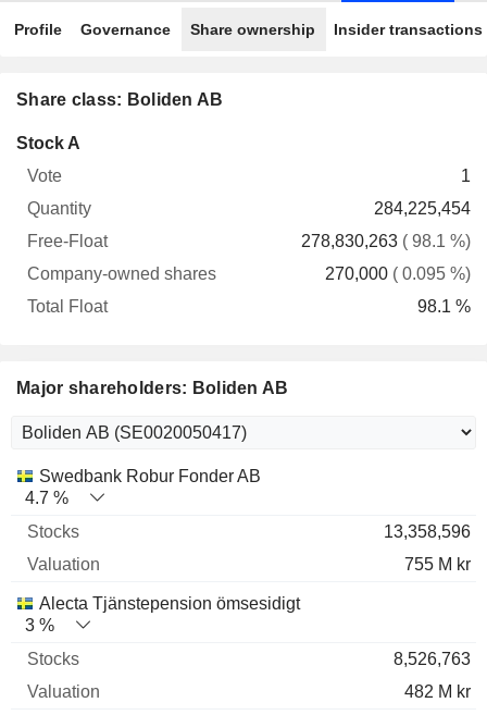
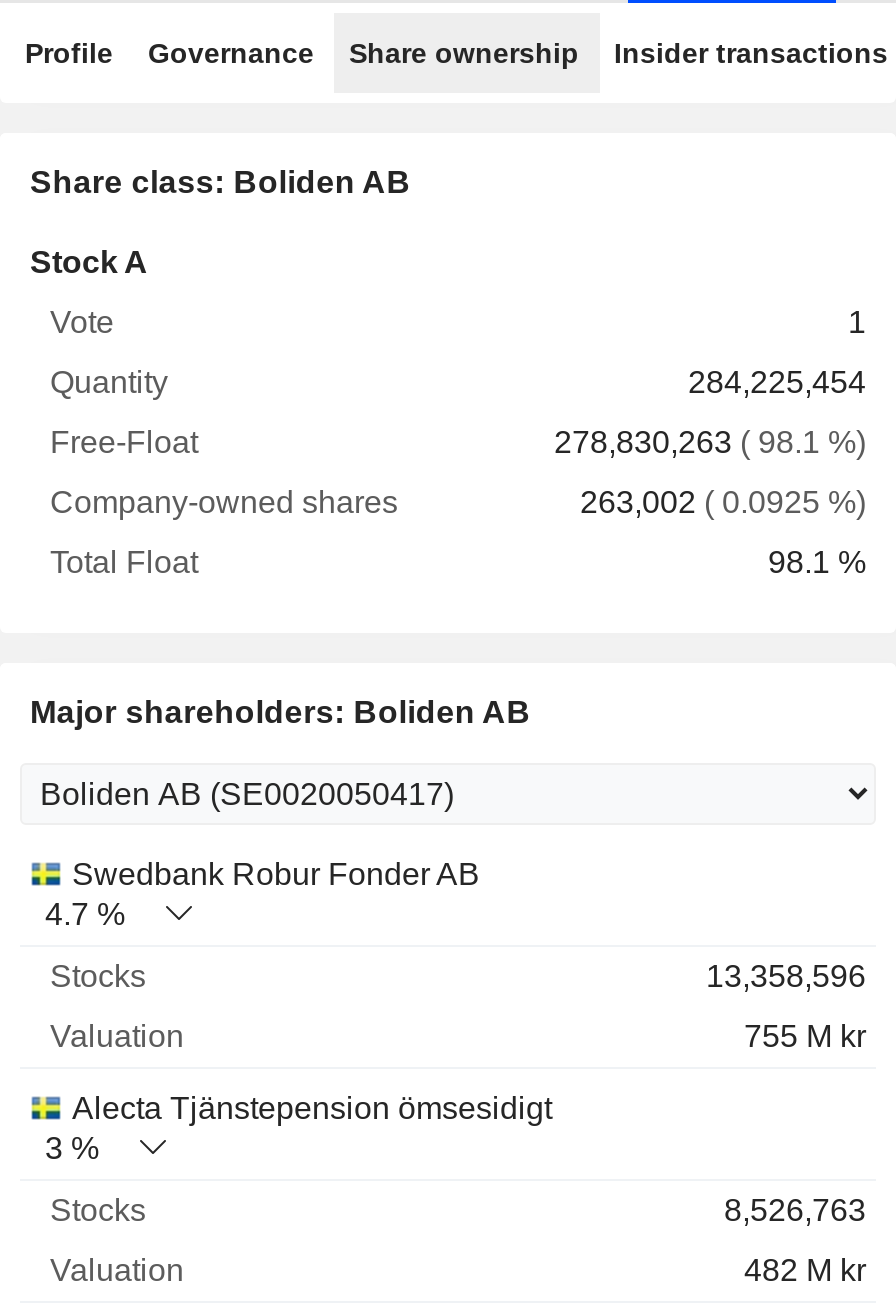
- 270,000 ( 0.095 %)
+ 263,002 ( 0.0925 %)
